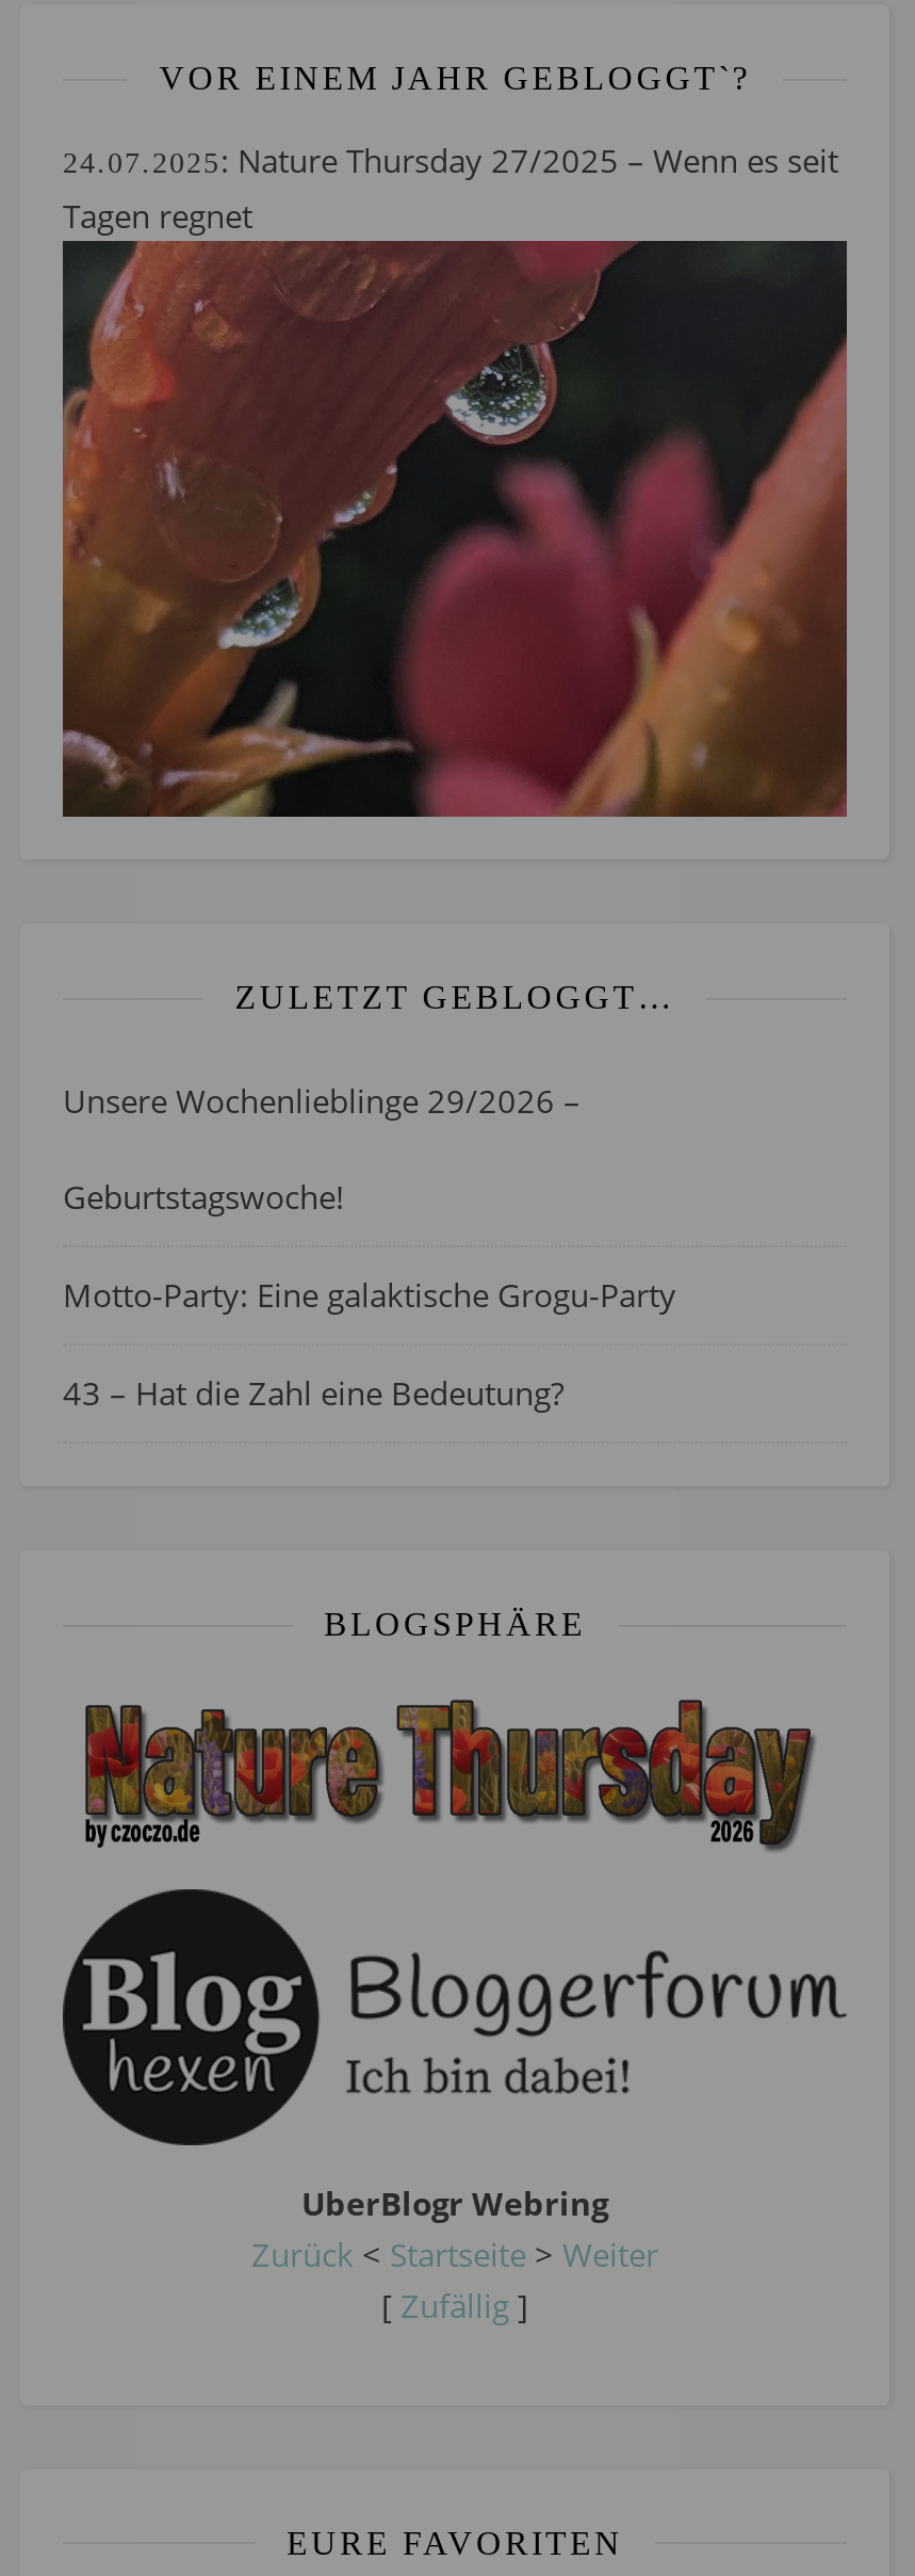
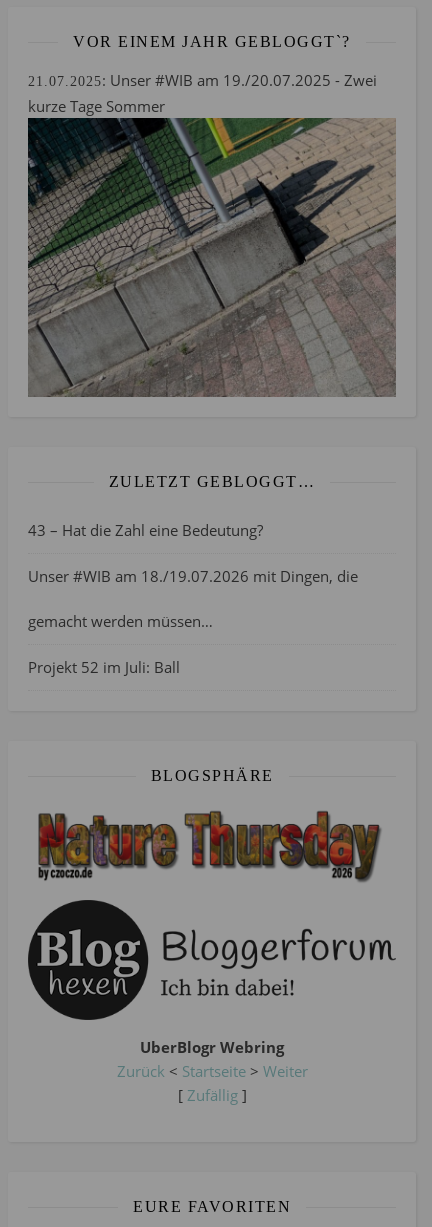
- 24.07.2025: Nature Thursday 27/2025 – Wenn es seit
- Tagen regnet
+ 21.07.2025: Unser #WIB am 19./20.07.2025 - Zwei
+ kurze Tage Sommer

- [image]
+ [image]

- Unsere Wochenlieblinge 29/2026 –
- Geburtstagswoche!
- Motto-Party: Eine galaktische Grogu-Party

moved up: 43 – Hat die Zahl eine Bedeutung?

+ Unser #WIB am 18./19.07.2026 mit Dingen, die
+ gemacht werden müssen…
+ Projekt 52 im Juli: Ball
